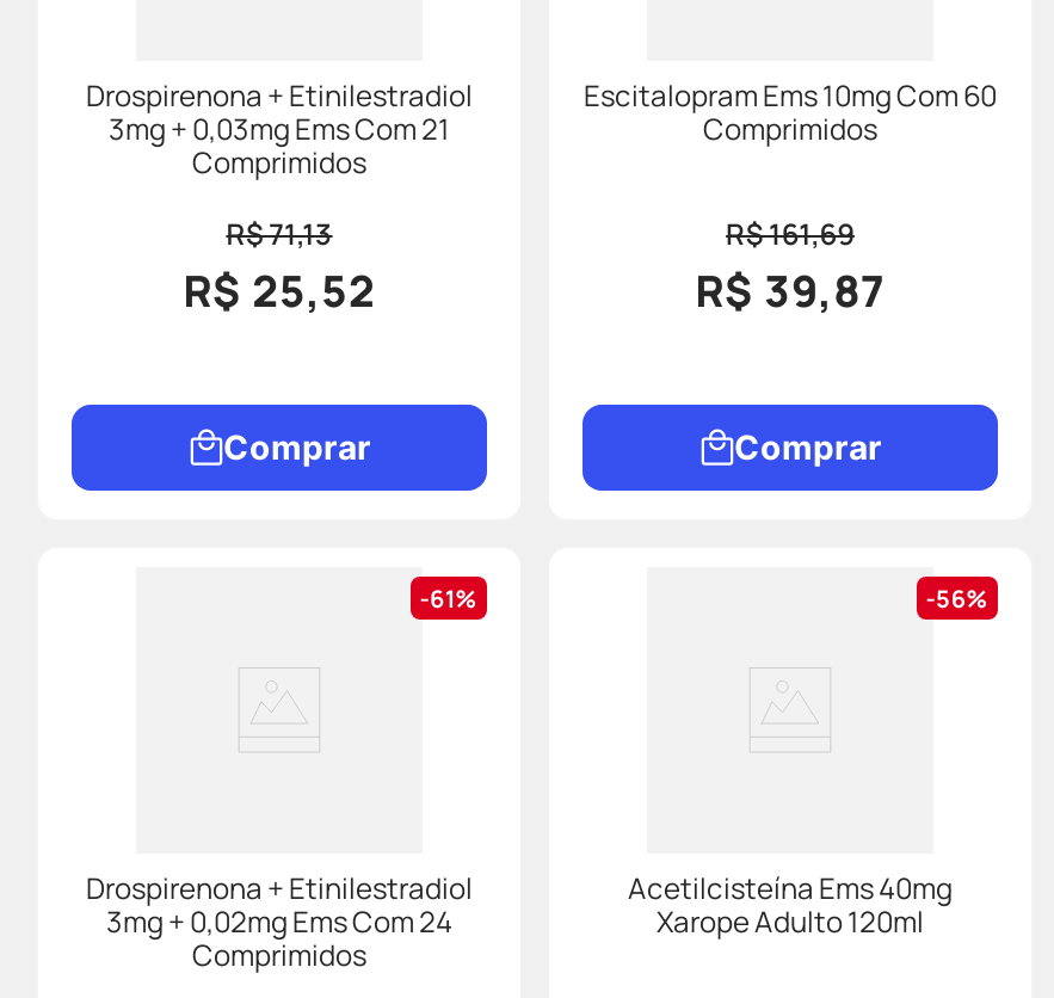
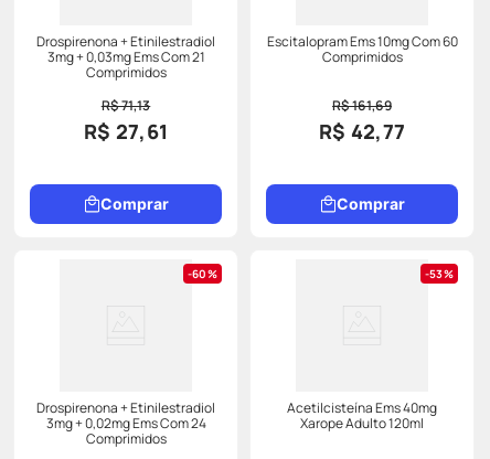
- R$ 25,52
+ R$ 27,61

- R$ 39,87
+ R$ 42,77

- 61%
+ 60%

- 56%
+ 53%
